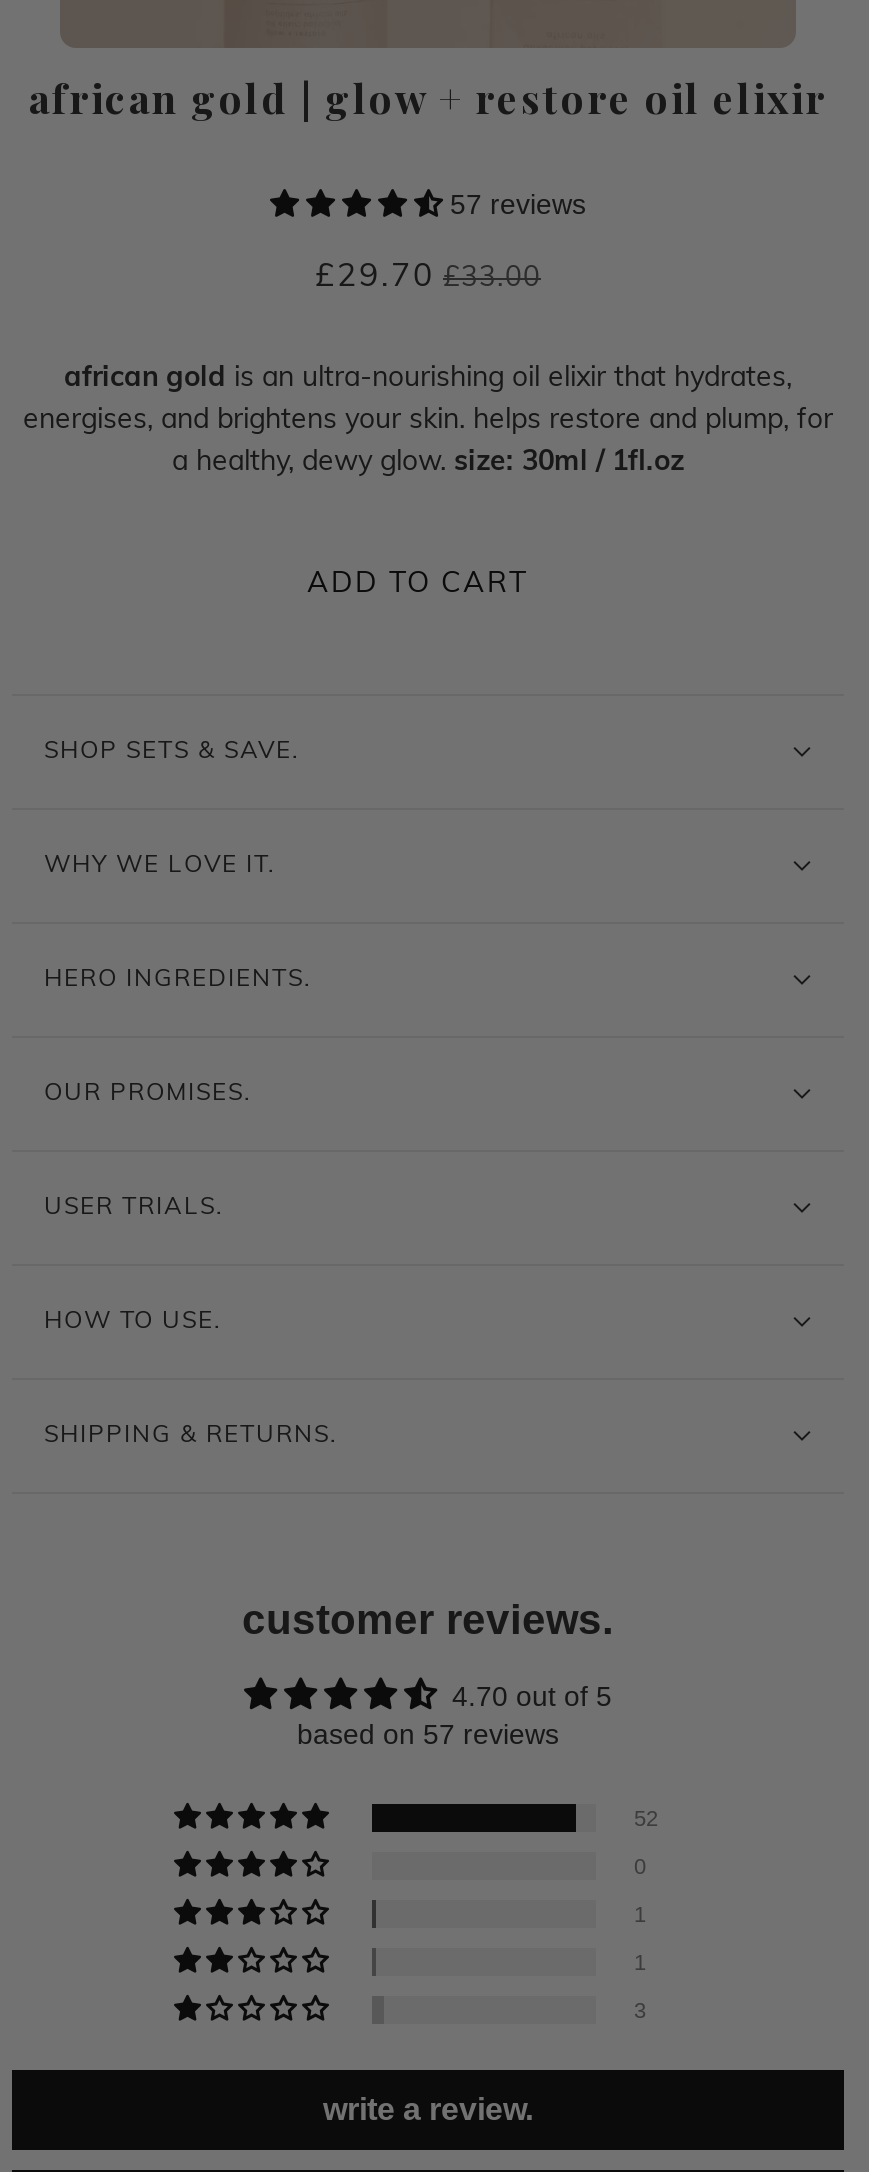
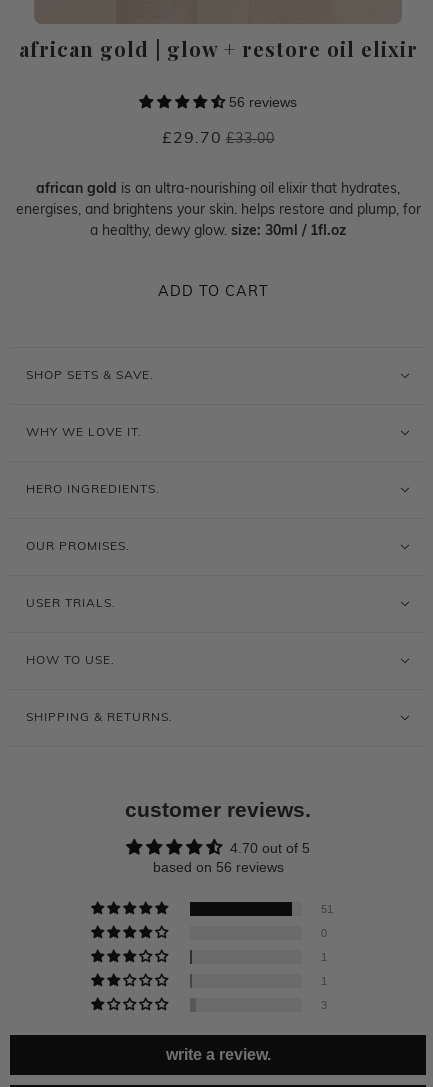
- 57 reviews
+ 56 reviews

- based on 57 reviews
+ based on 56 reviews

- 52
+ 51
